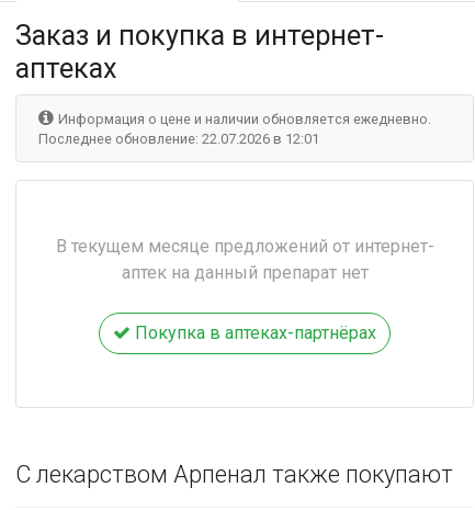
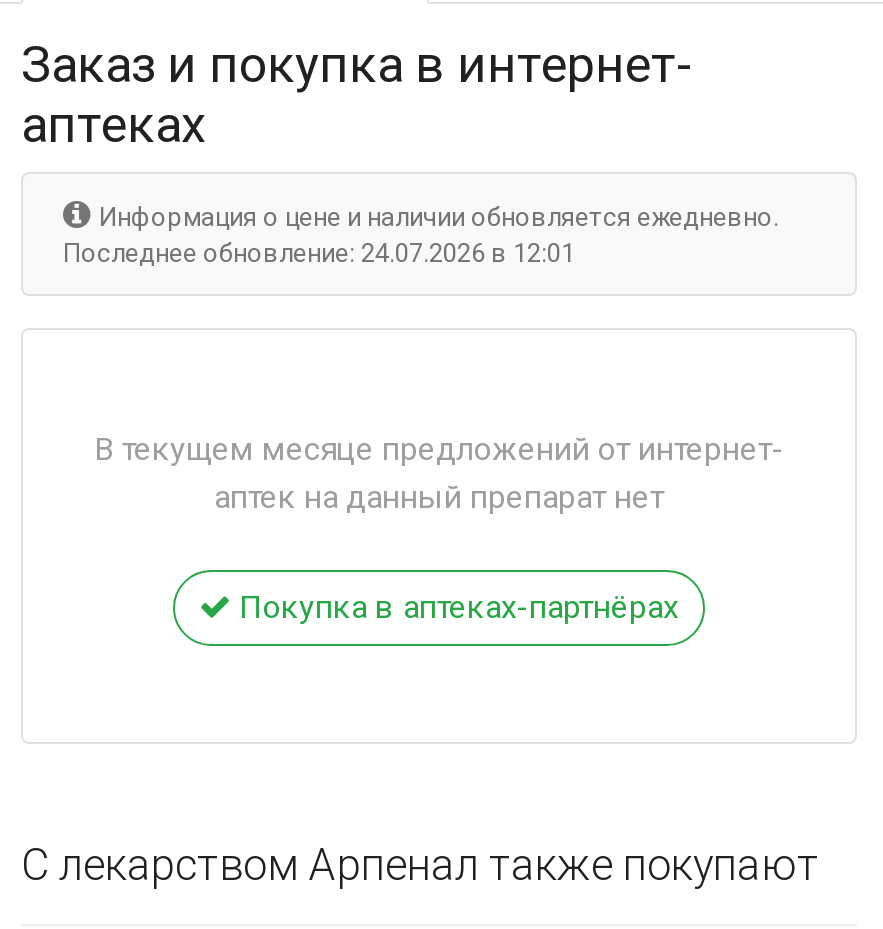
- Последнее обновление: 22.07.2026 в 12:01
+ Последнее обновление: 24.07.2026 в 12:01
